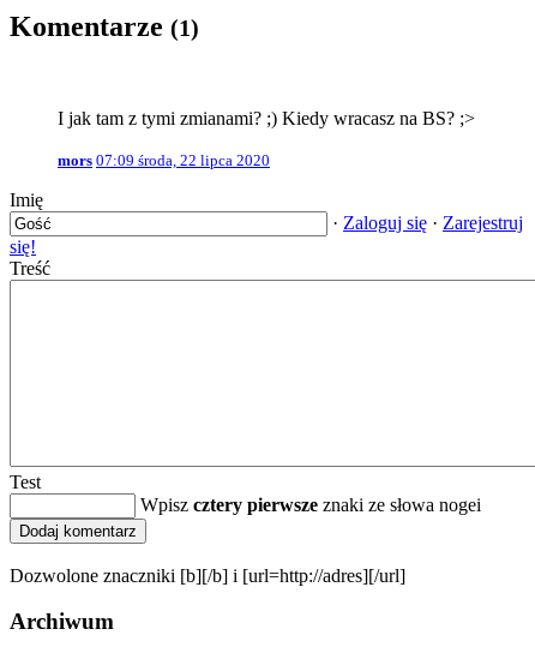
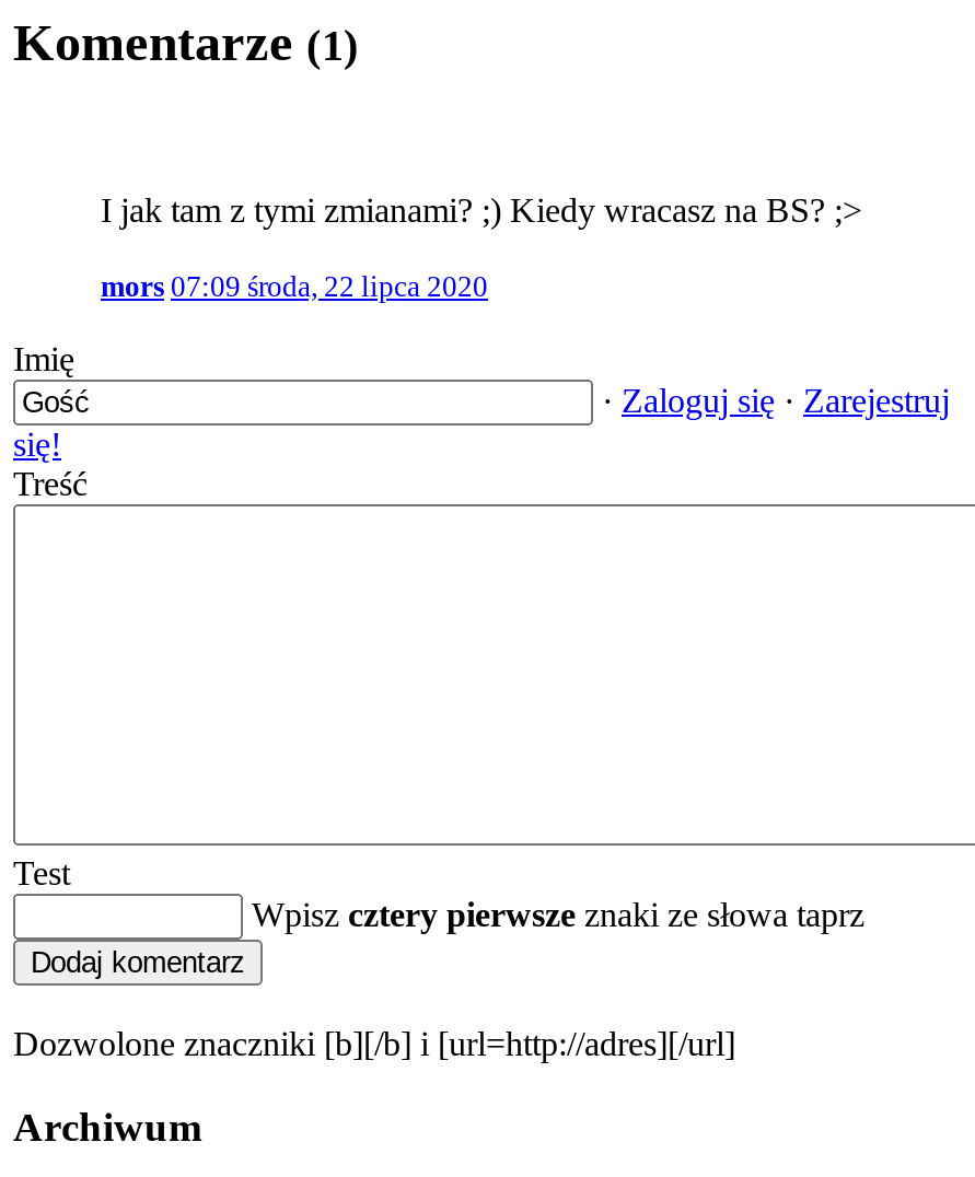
- Wpisz cztery pierwsze znaki ze słowa nogei
+ Wpisz cztery pierwsze znaki ze słowa taprz
